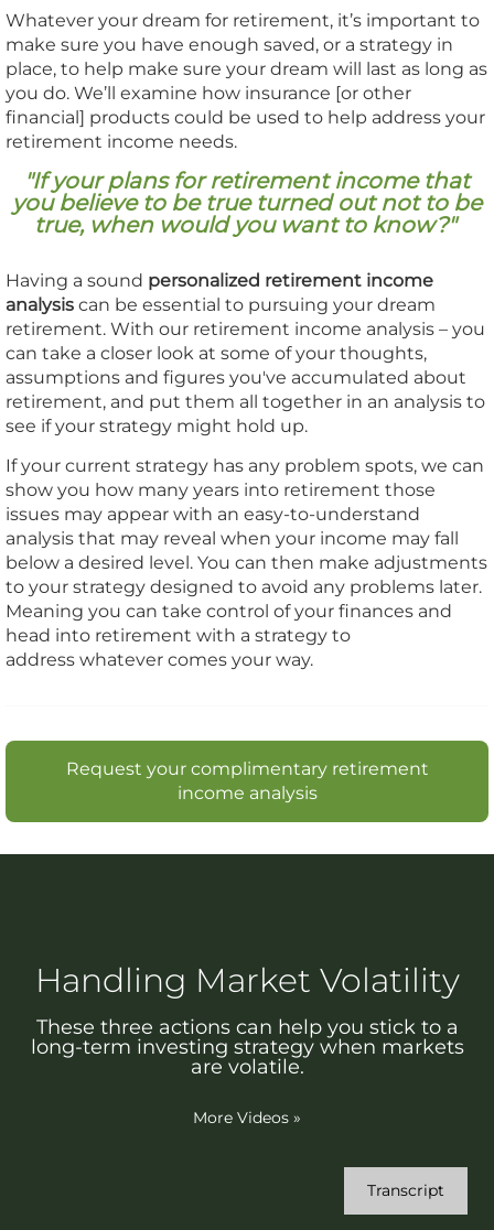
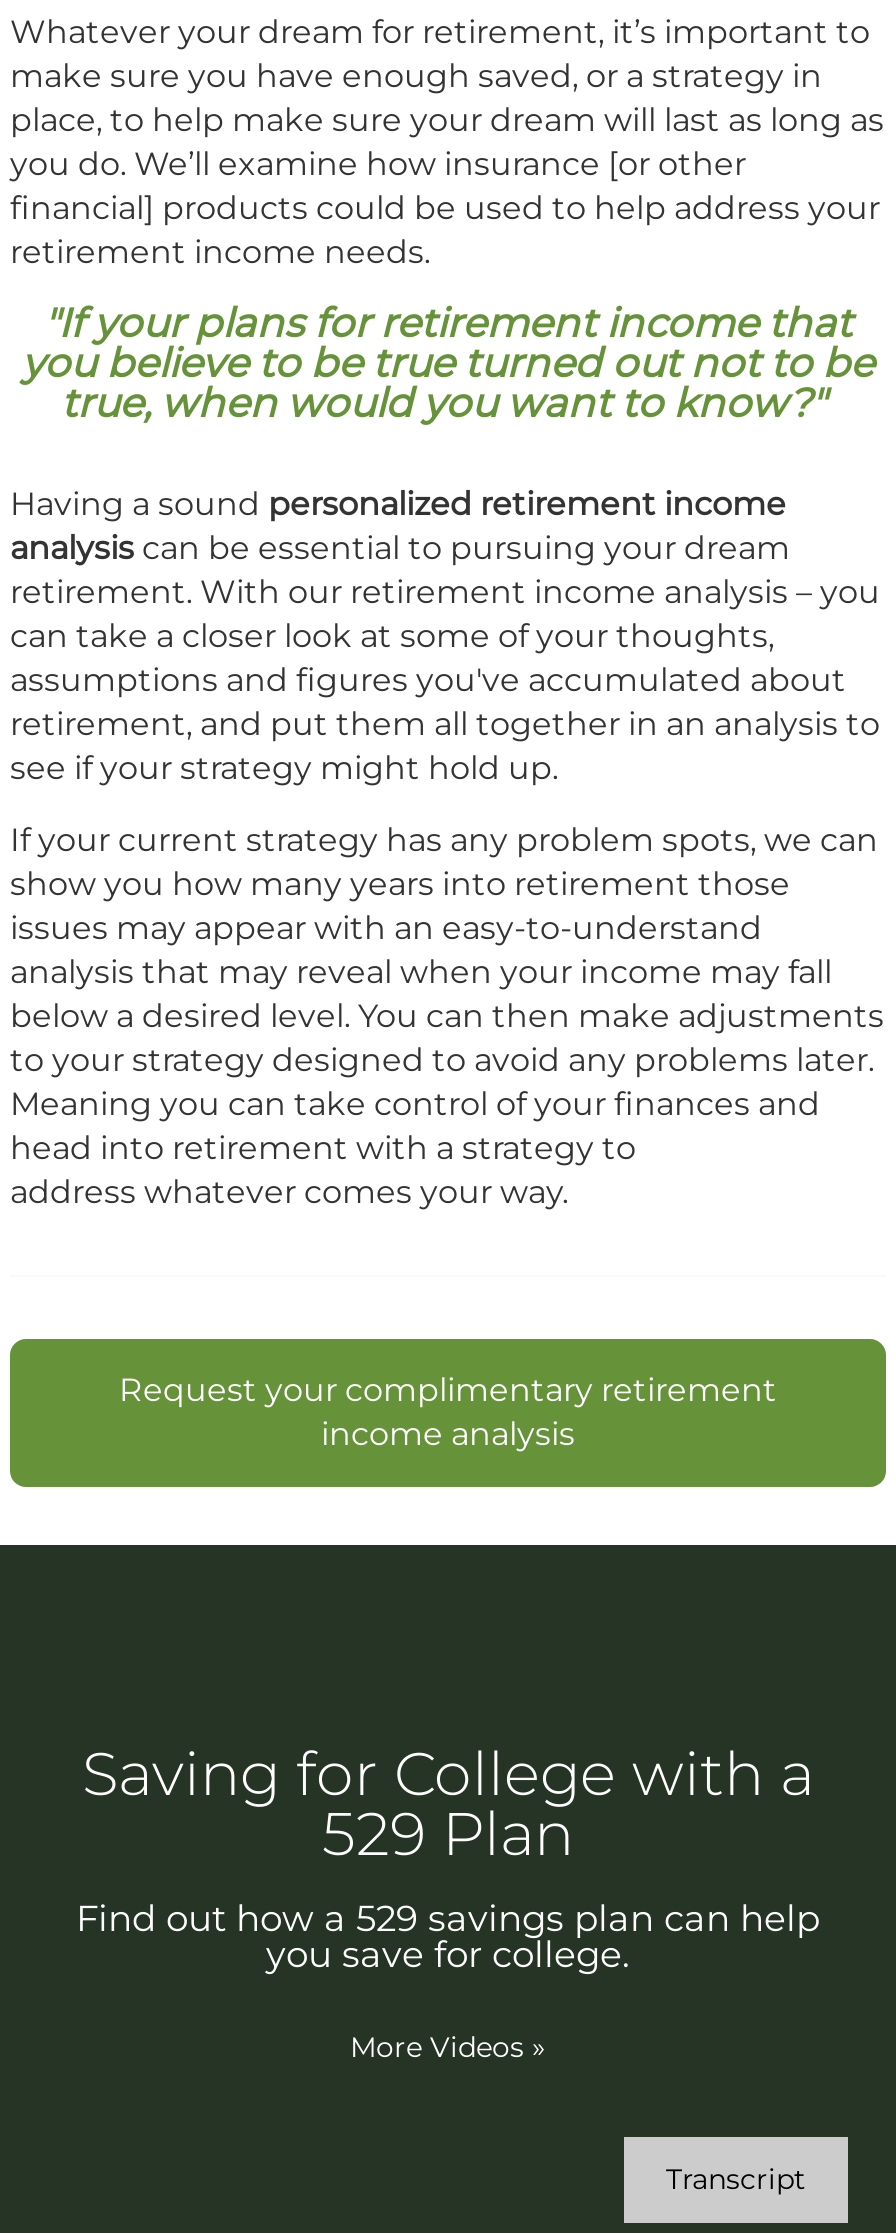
- Handling Market Volatility
- These three actions can help you stick to a
- long-term investing strategy when markets
- are volatile.
+ Saving for College with a
+ 529 Plan
+ Find out how a 529 savings plan can help
+ you save for college.
